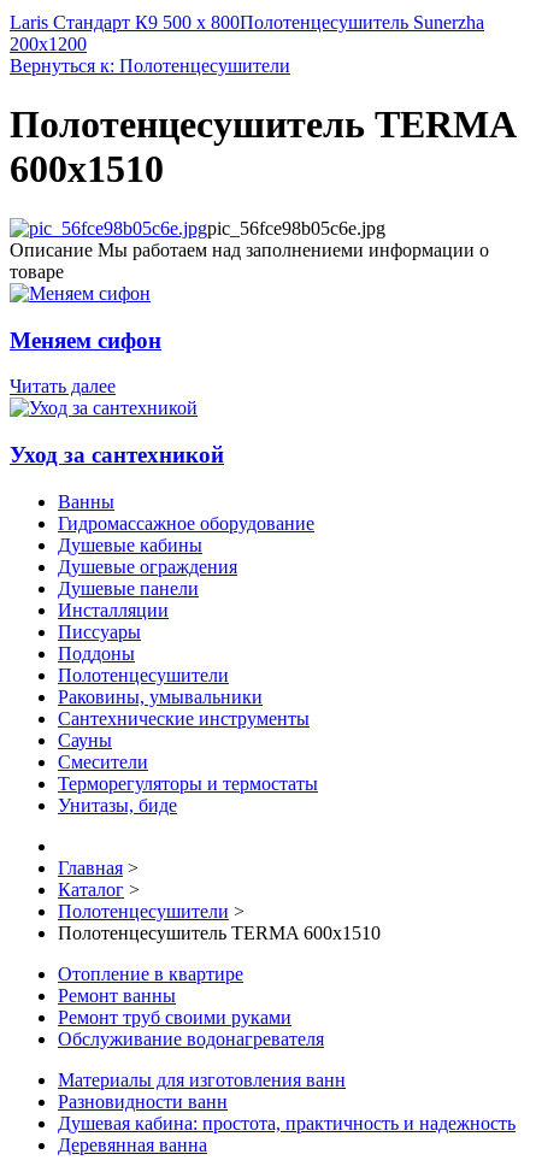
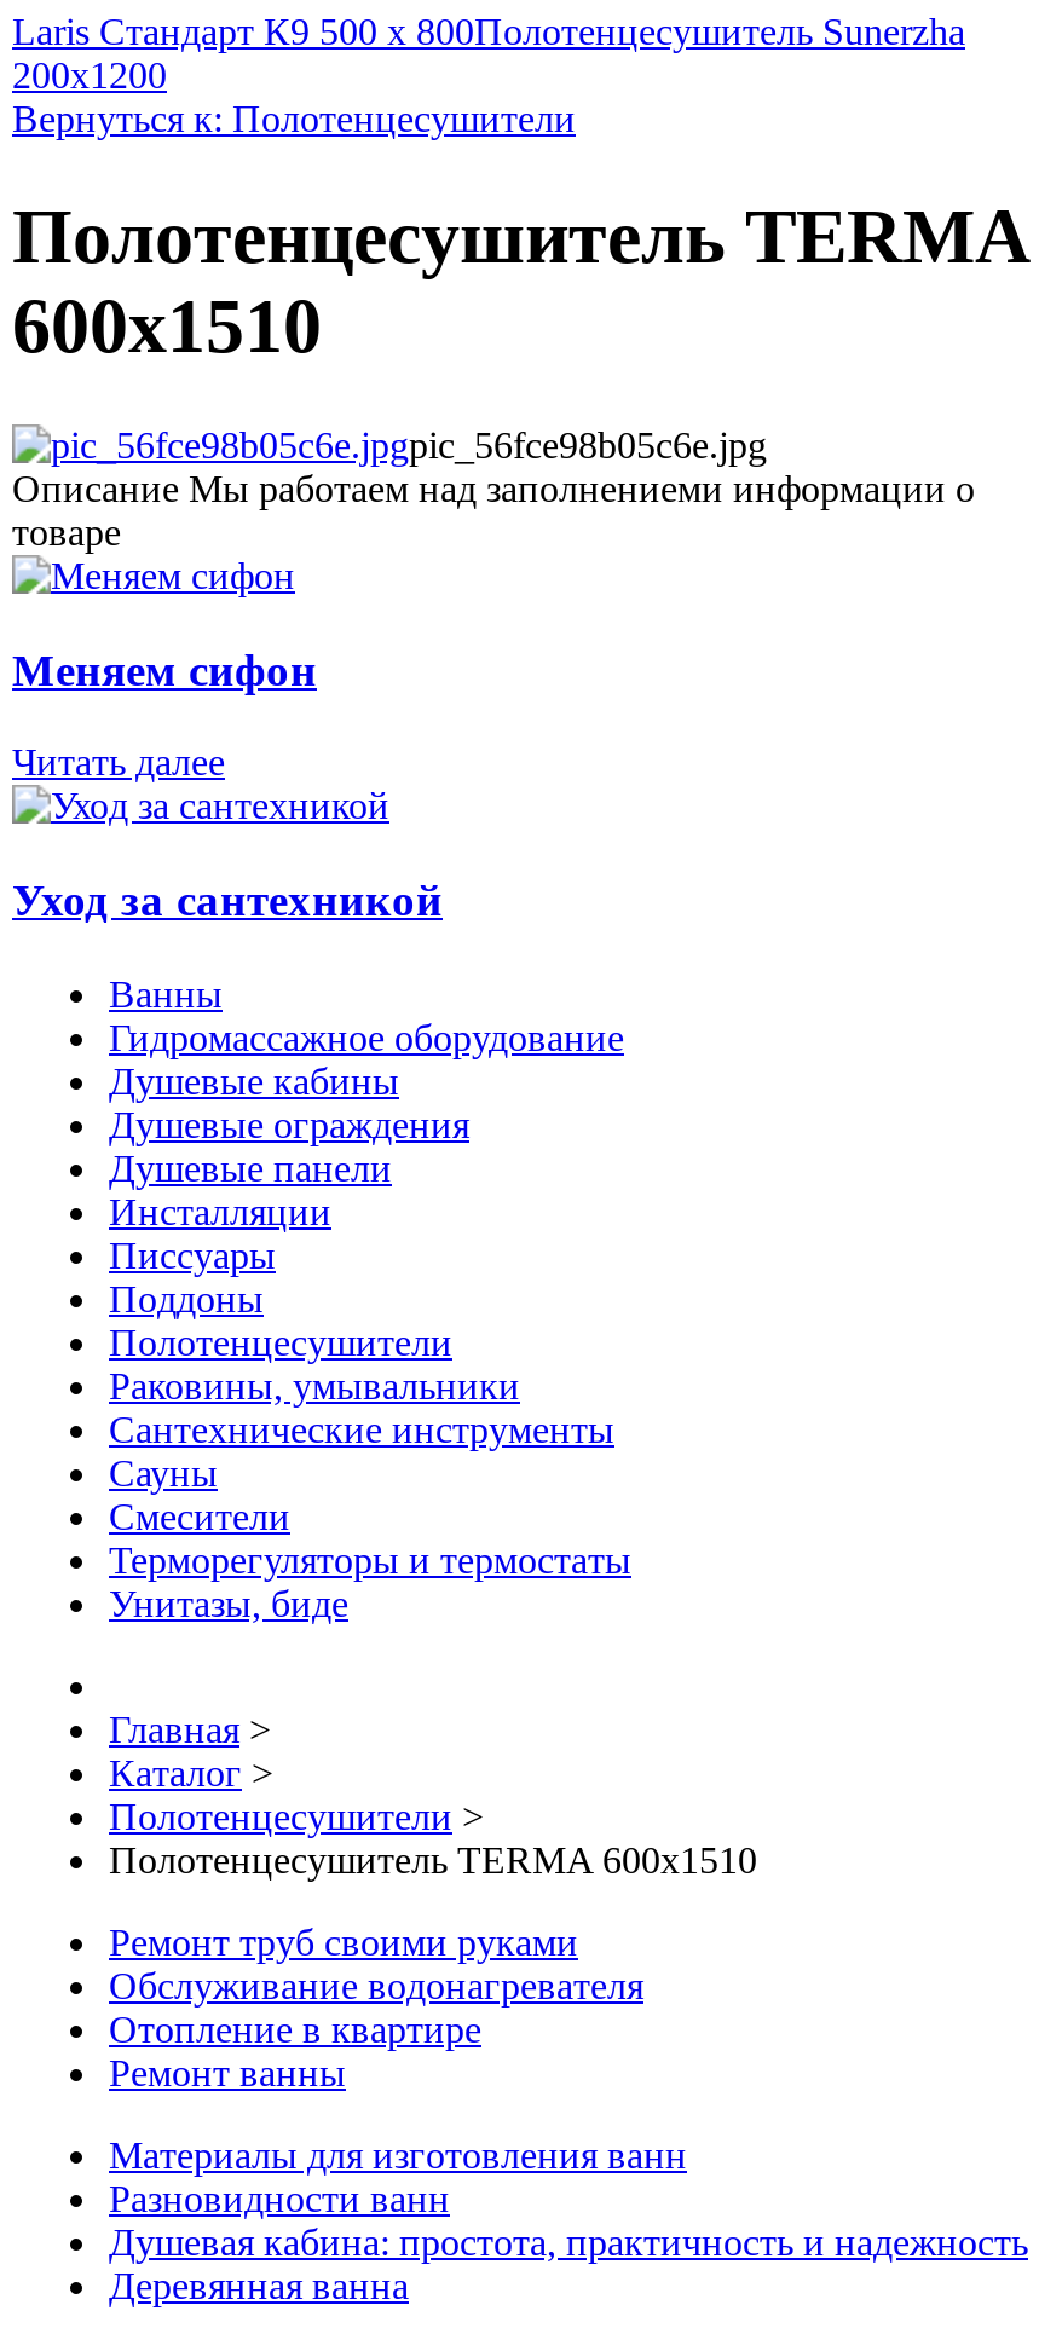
moved down: Отопление в квартире | Ремонт ванны

moved up: Ремонт труб своими руками | Обслуживание водонагревателя
